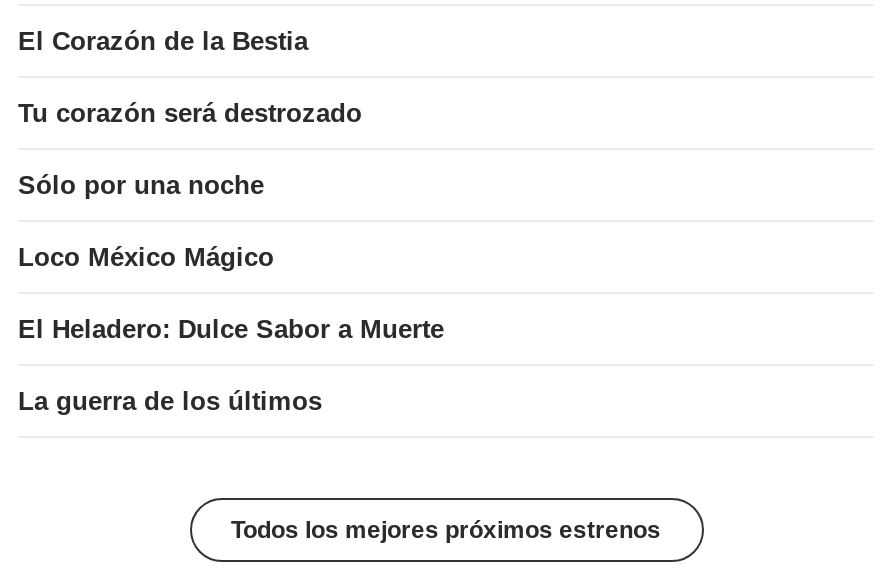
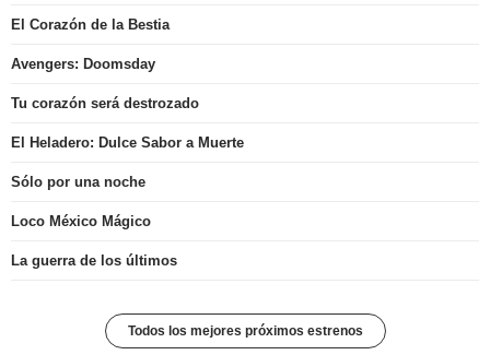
+ Avengers: Doomsday

moved down: Sólo por una noche | Loco México Mágico

moved up: El Heladero: Dulce Sabor a Muerte
